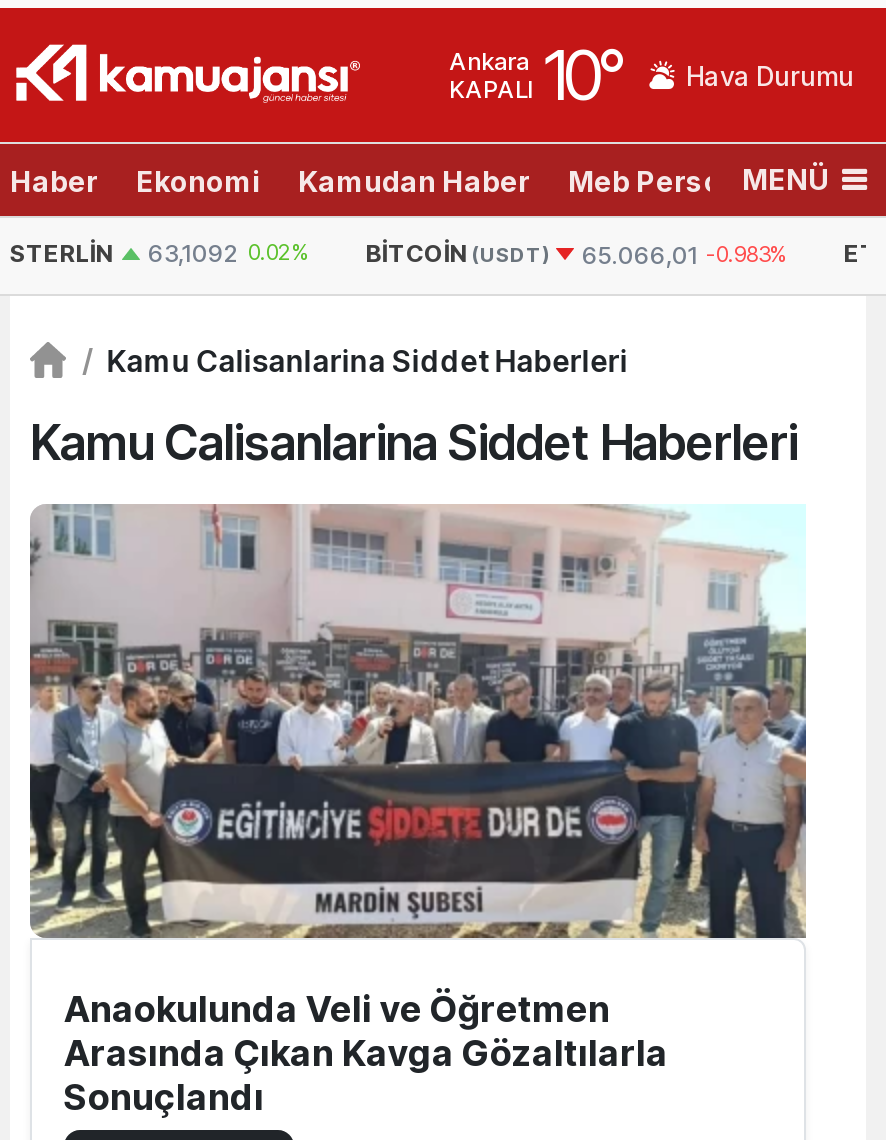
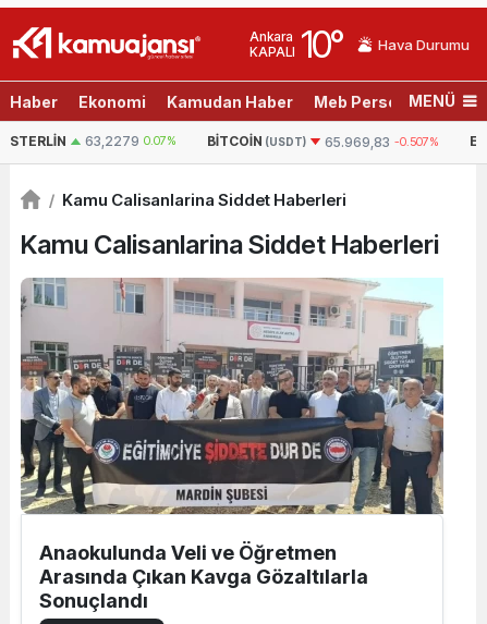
- 63,1092 0.02%
+ 63,2279 0.07%

- 65.066,01 -0.983%
+ 65.969,83 -0.507%
